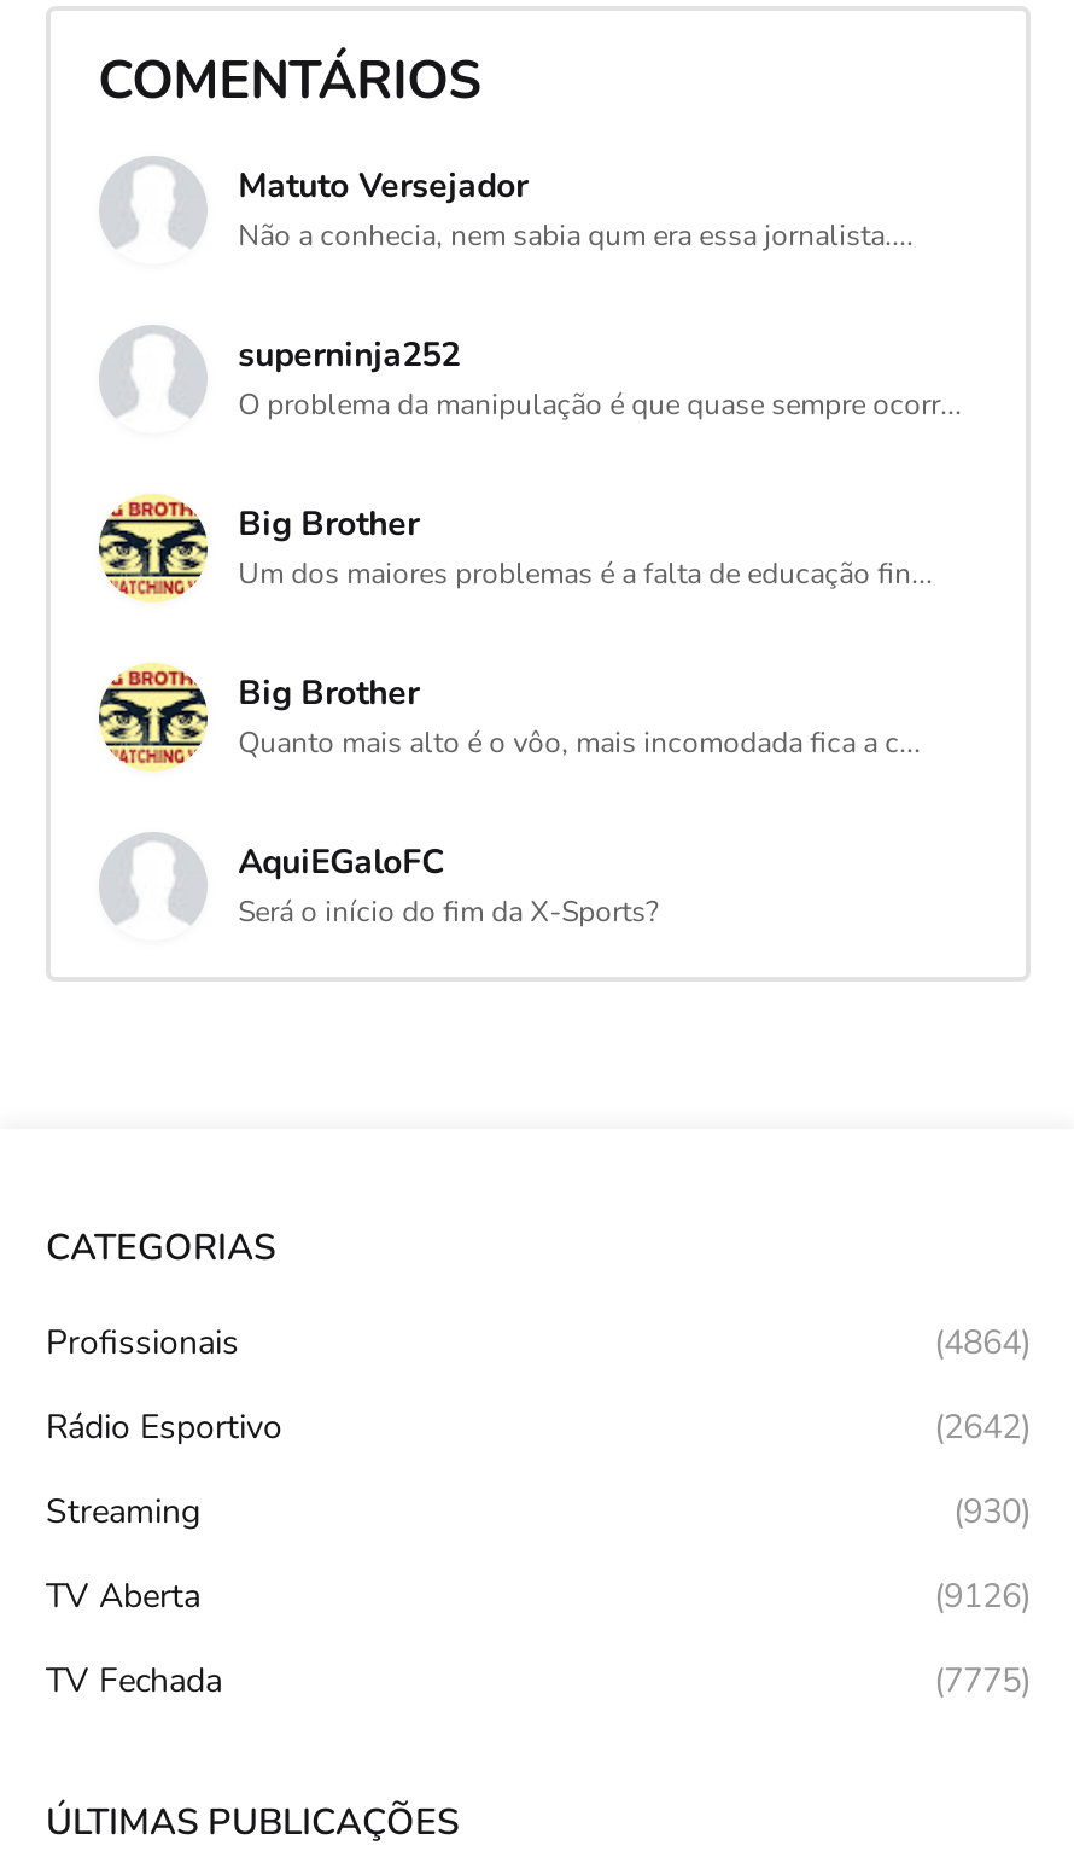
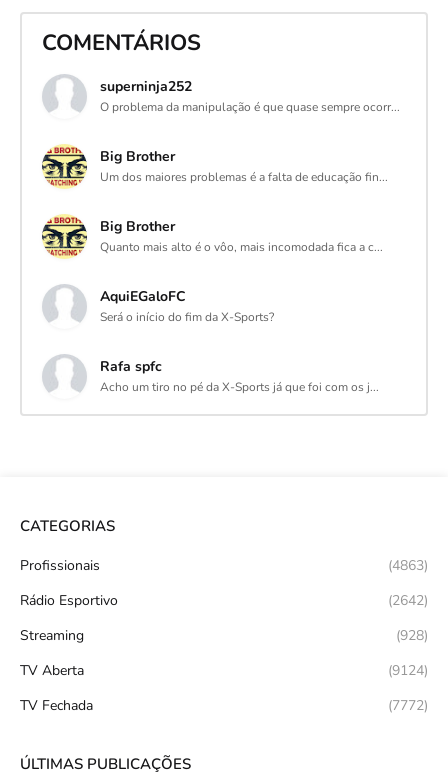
- Matuto Versejador
- Não a conhecia, nem sabia qum era essa jornalista....

moved up: [image] | superninja252 | O problema da manipulação é que quase sempre ocorr... | ... | AquiEGaloFC | Será o início do fim da X-Sports?

+ Rafa spfc
+ Acho um tiro no pé da X-Sports já que foi com os j...

- (4864)
+ (4863)

- (930)
+ (928)

- (9126)
+ (9124)

- (7775)
+ (7772)
